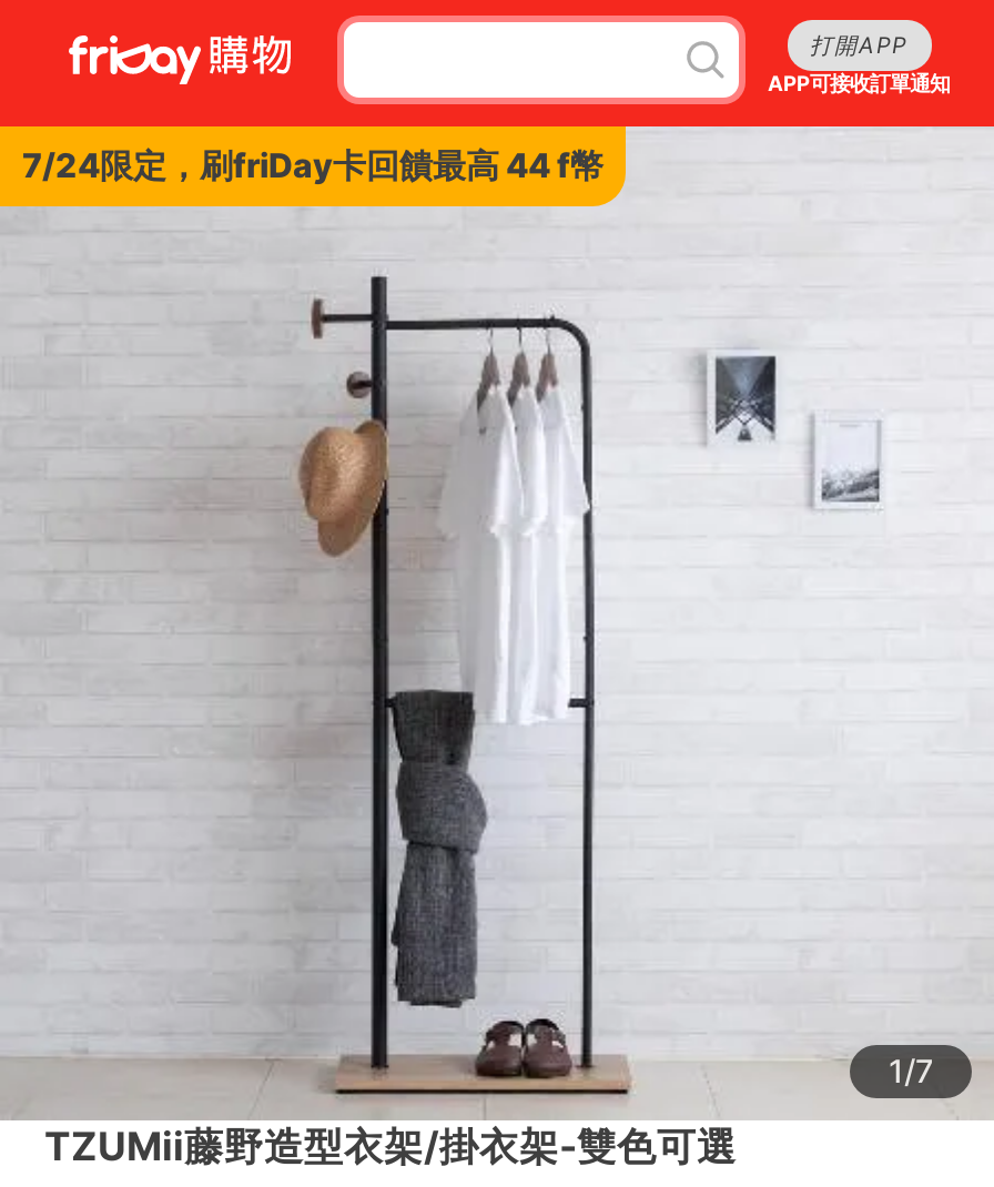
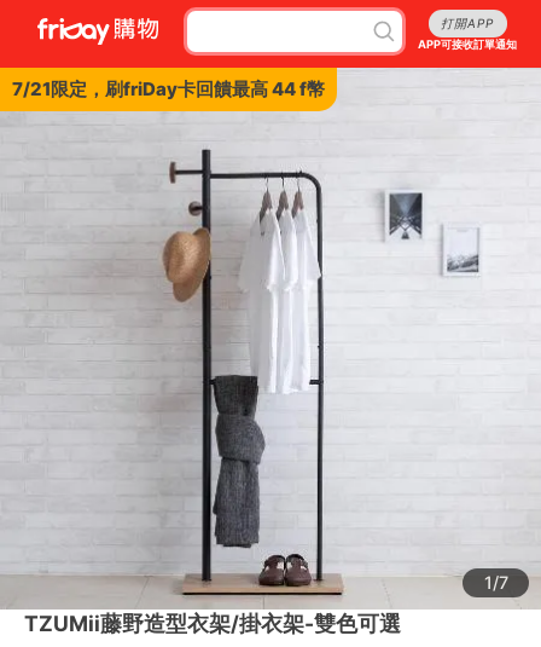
- 7/24限定，刷friDay卡回饋最高 44 f幣
+ 7/21限定，刷friDay卡回饋最高 44 f幣
